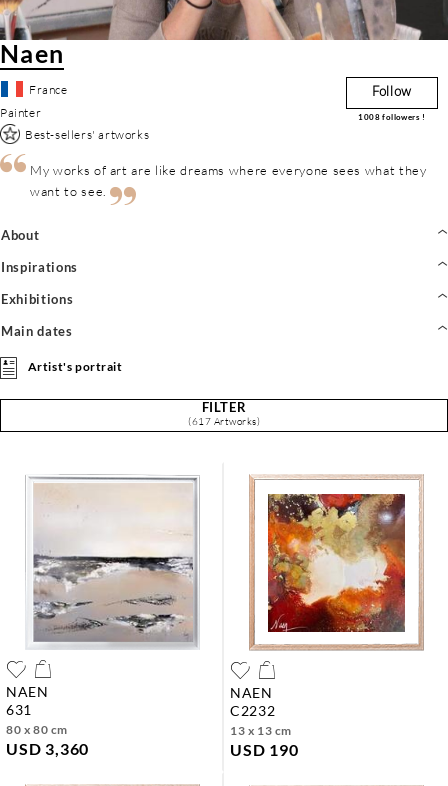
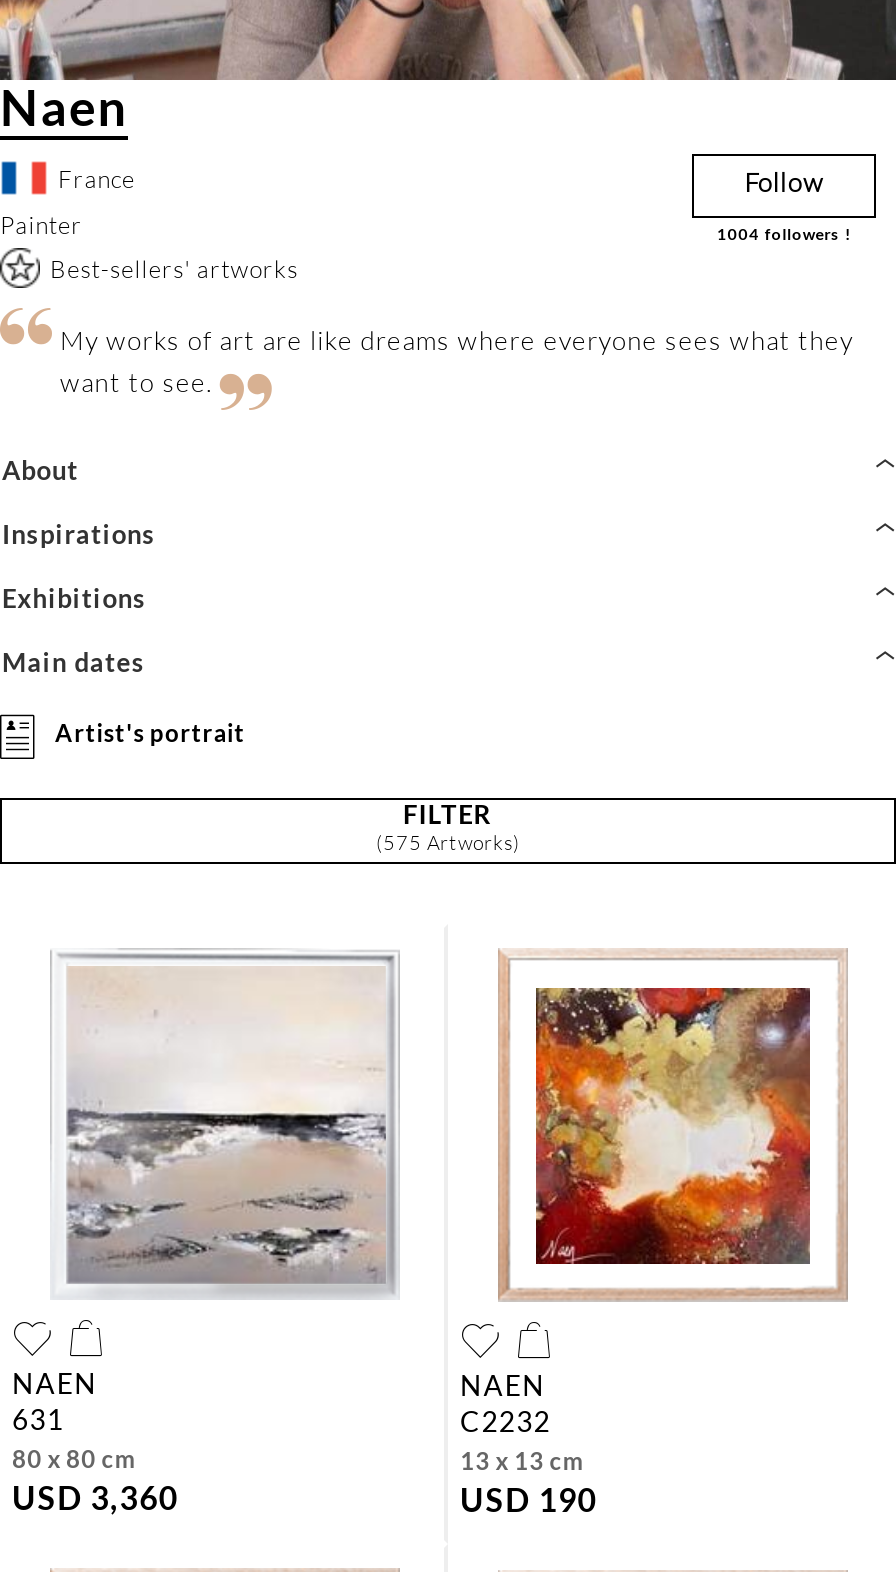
- 1008 followers !
+ 1004 followers !

- (617 Artworks)
+ (575 Artworks)
